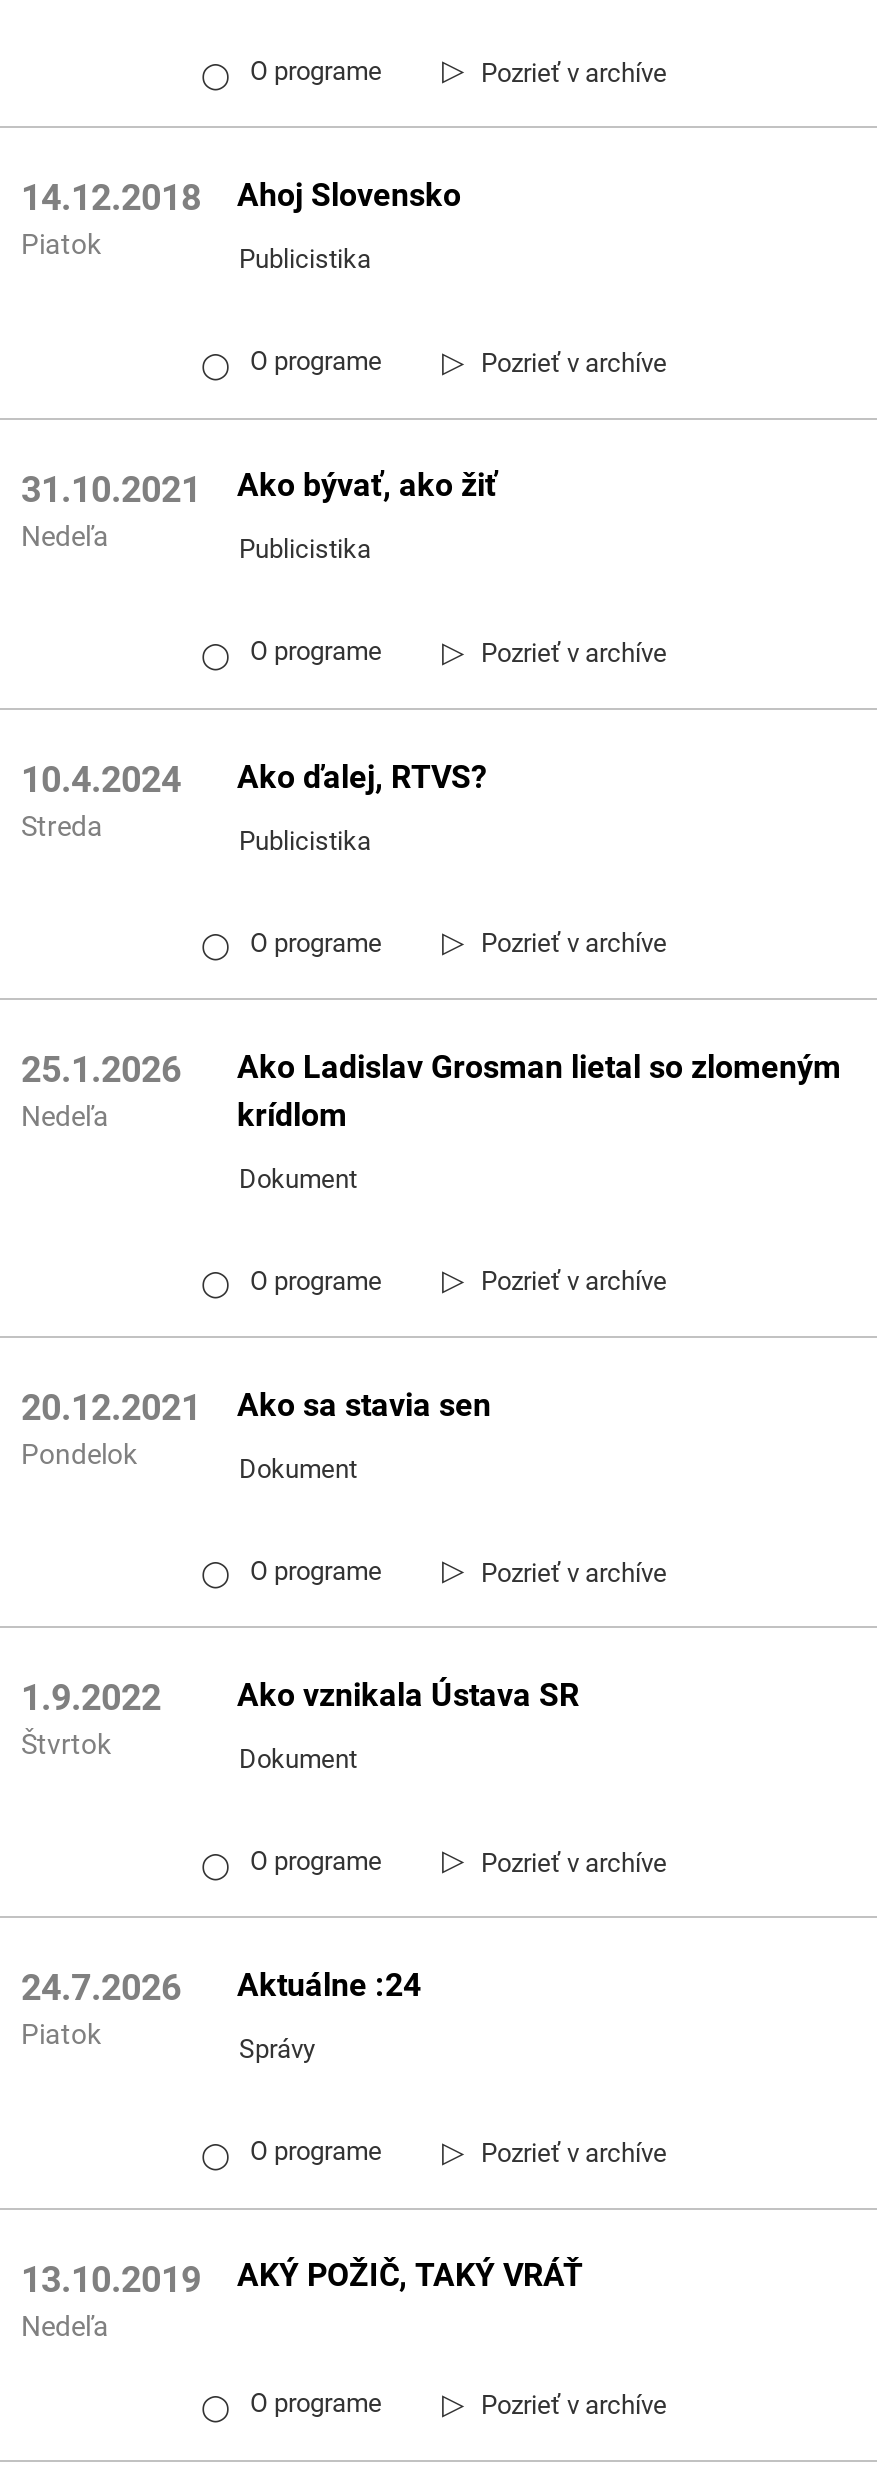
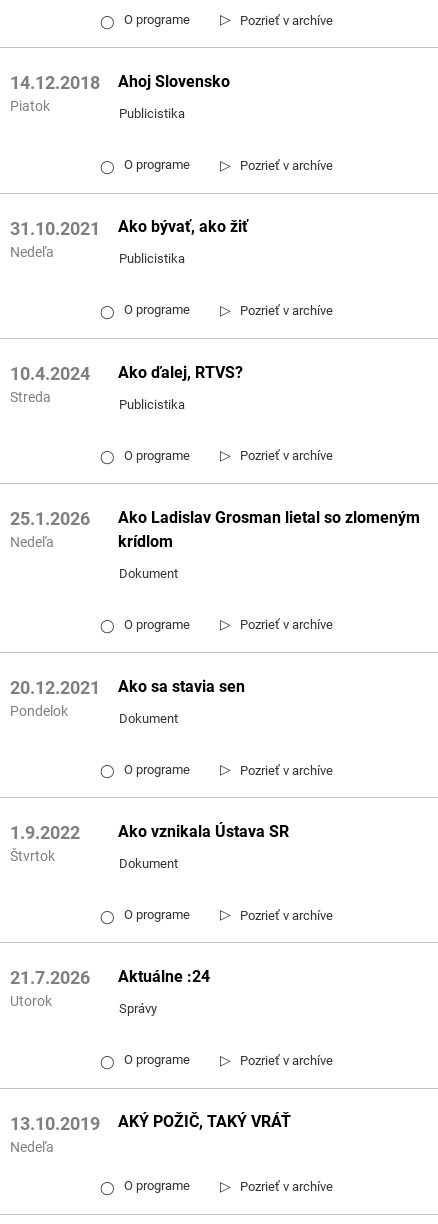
- 24.7.2026 Aktuálne :24
+ 21.7.2026 Aktuálne :24

- Piatok
+ Utorok
